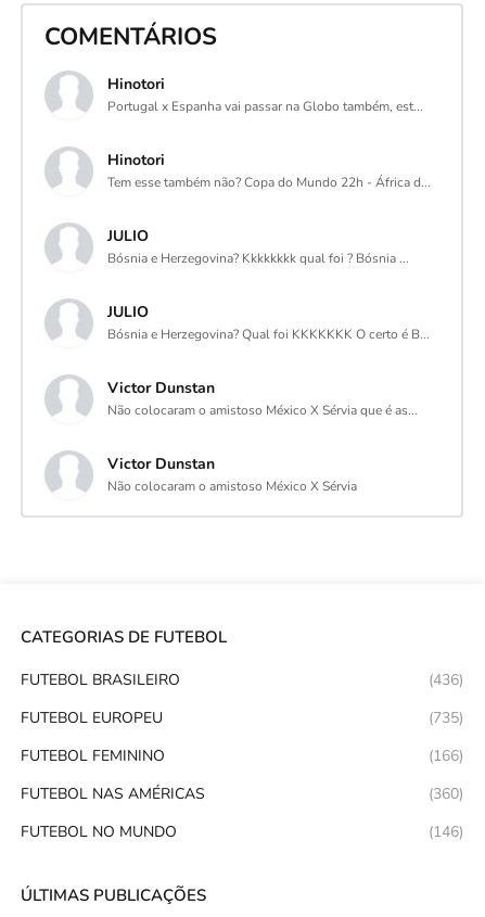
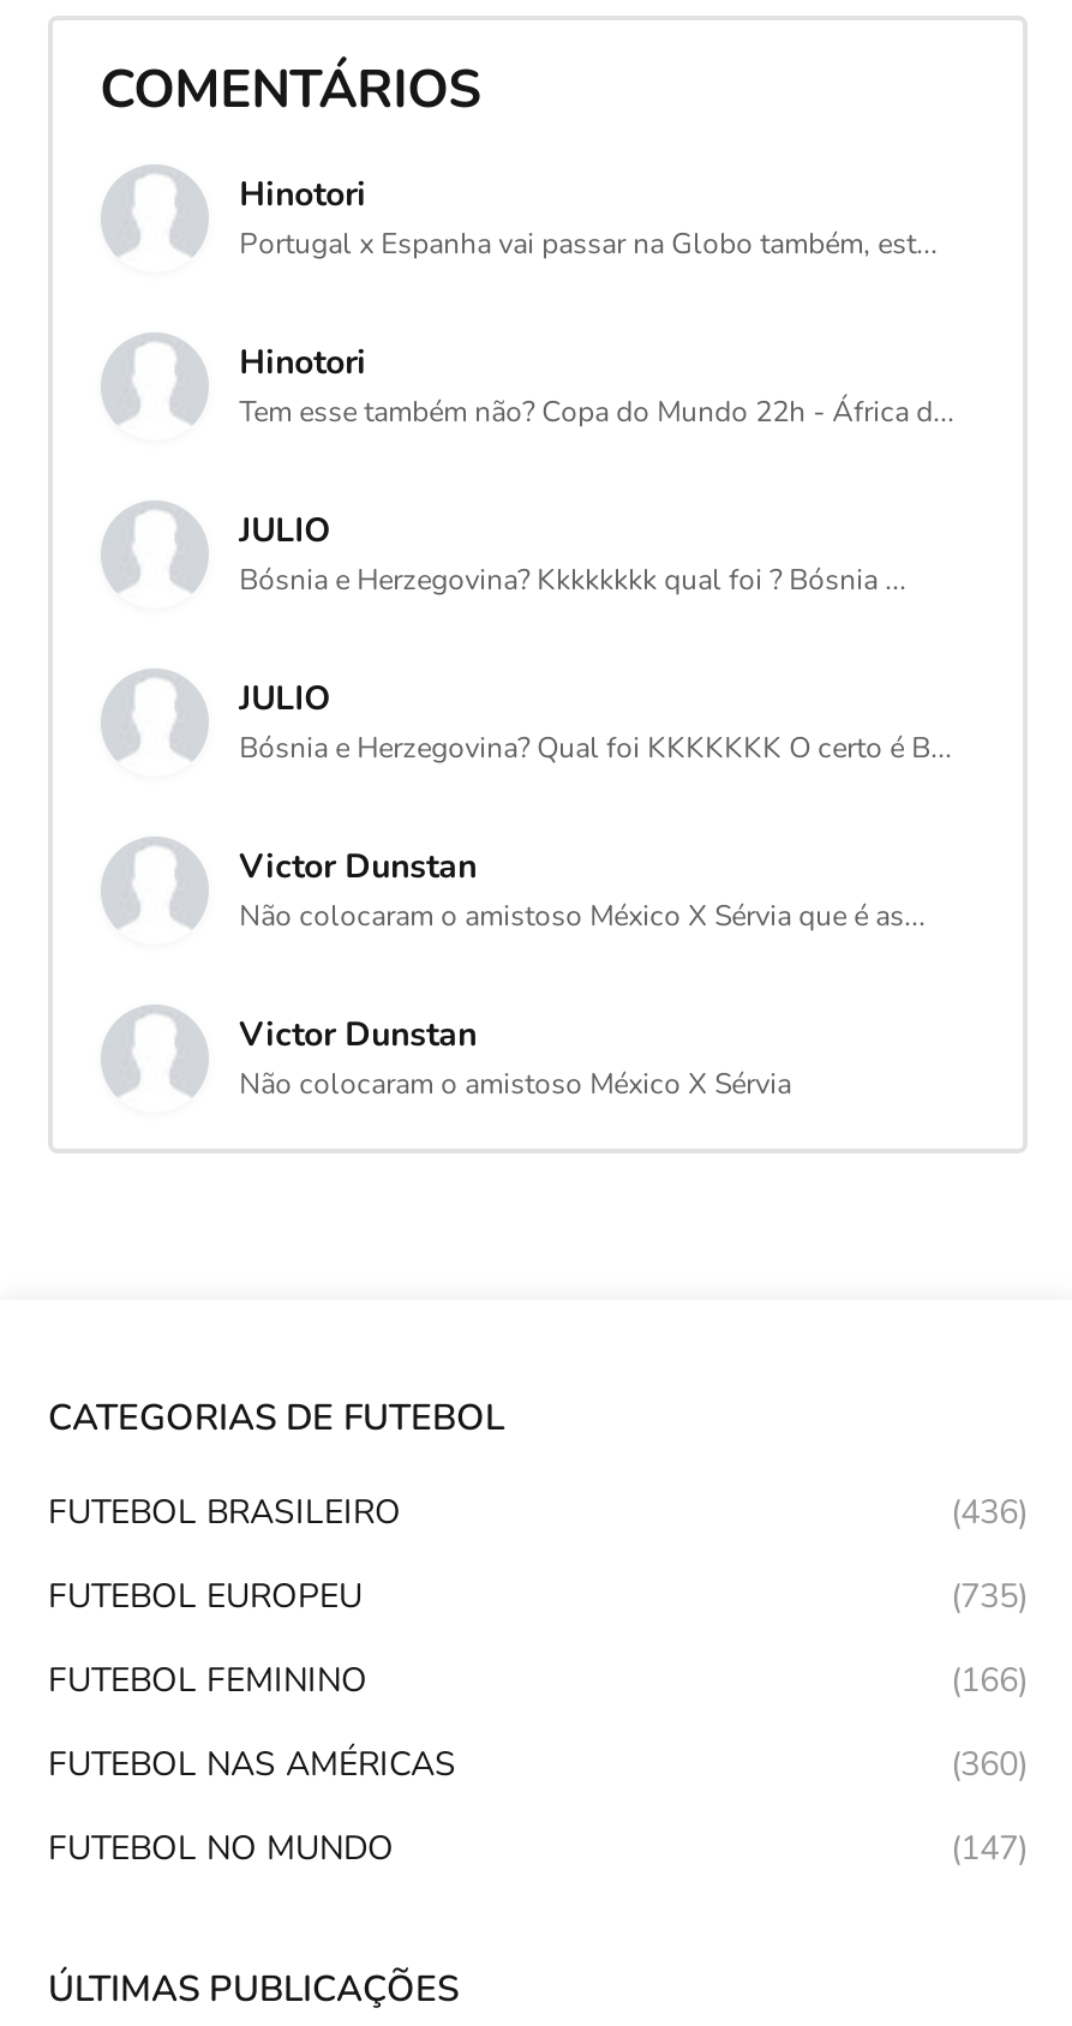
- (146)
+ (147)
